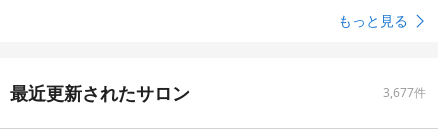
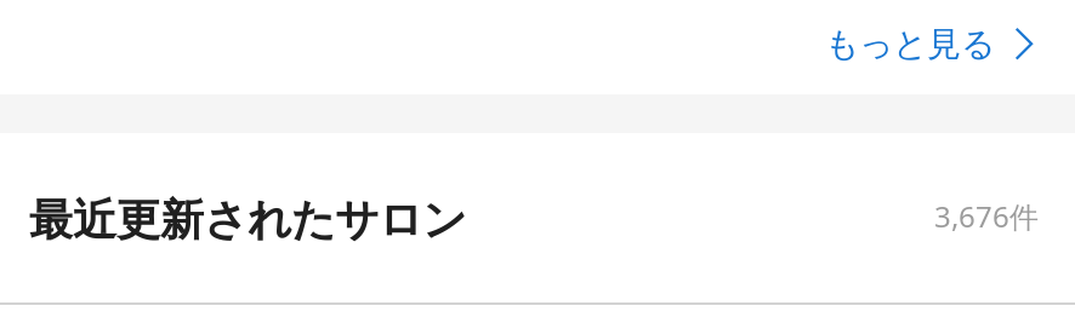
- 3,677件
+ 3,676件
